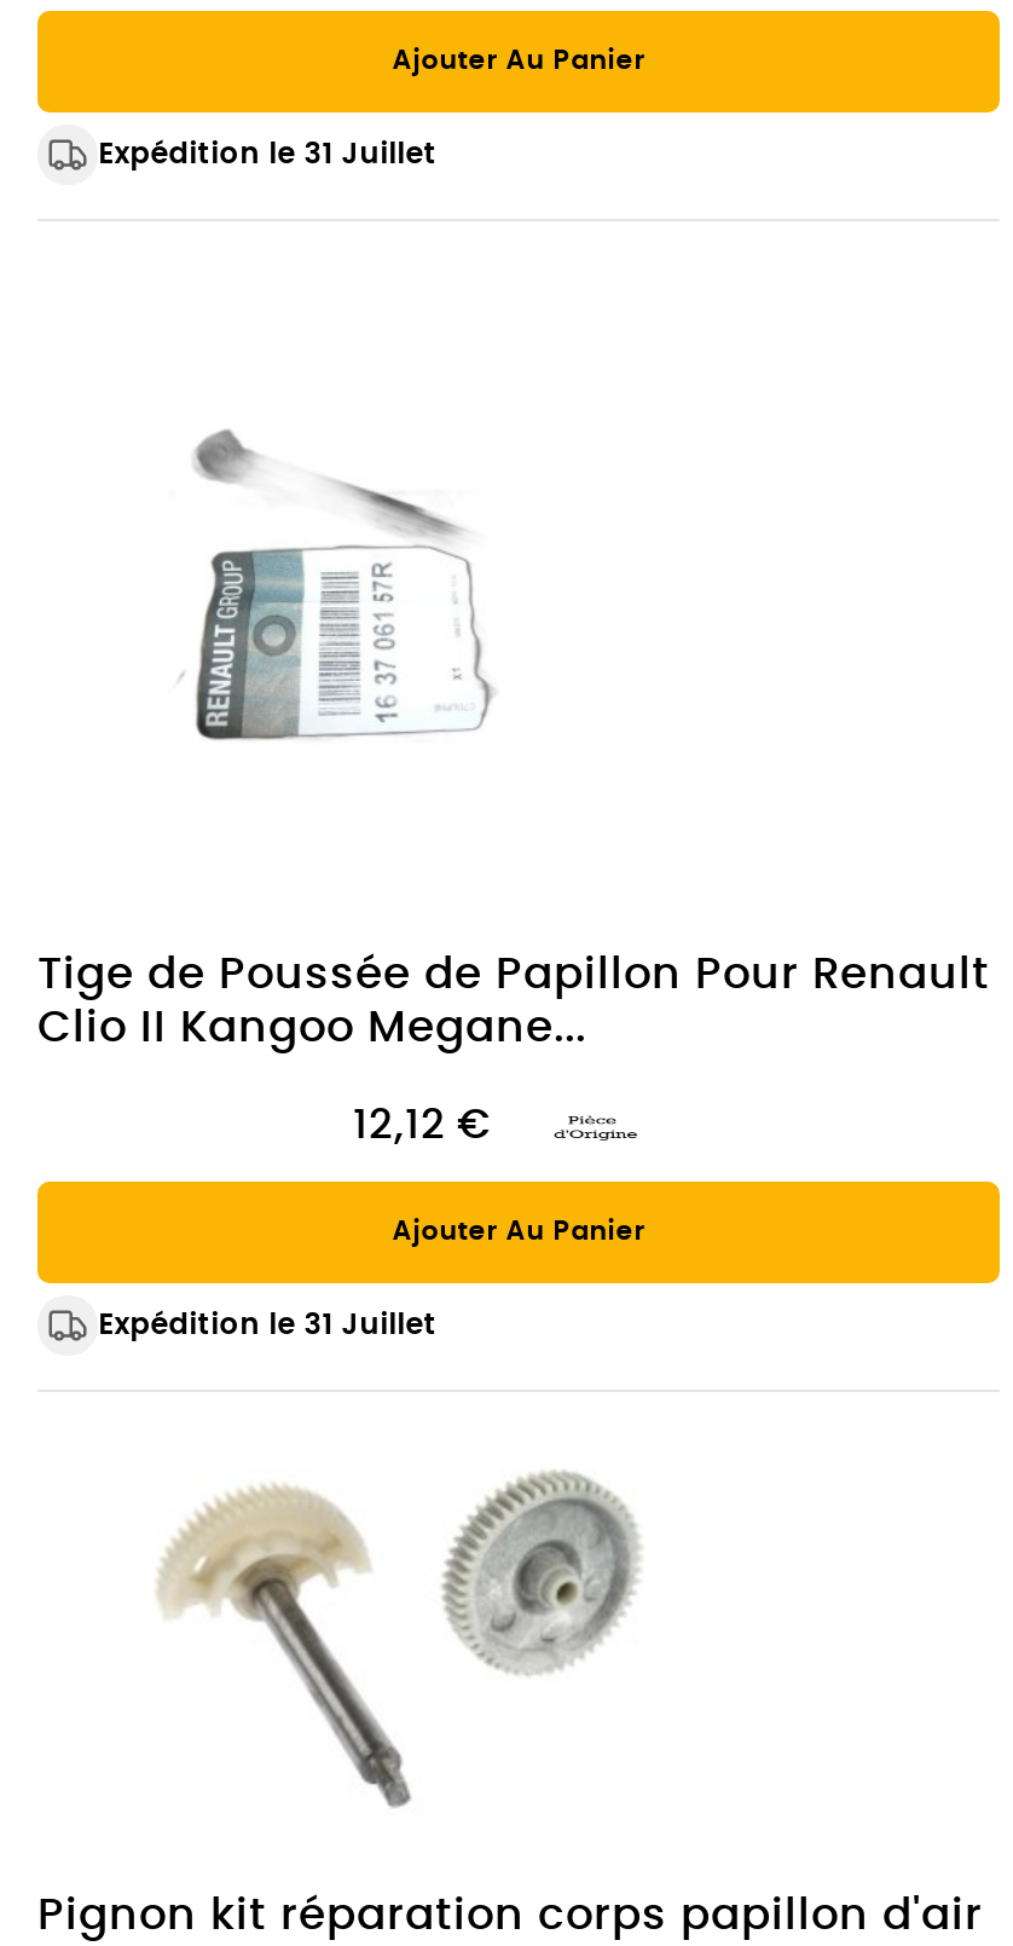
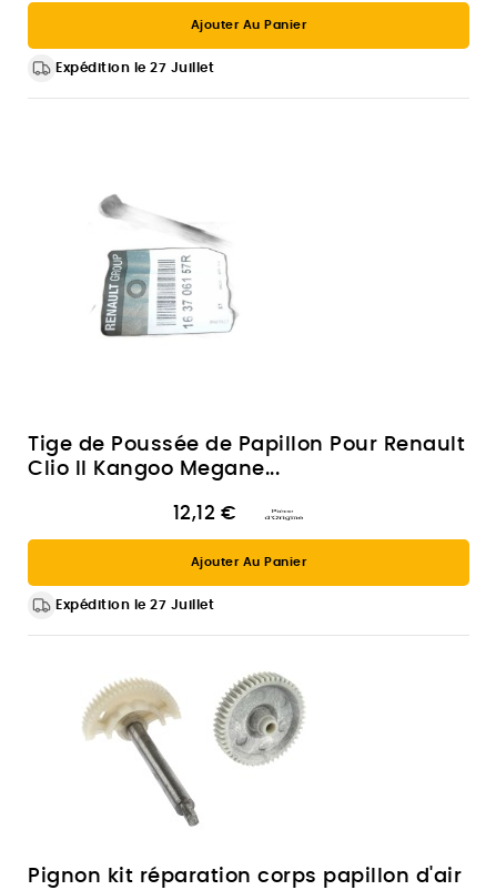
- Expédition le 31 Juillet
+ Expédition le 27 Juillet

- Expédition le 31 Juillet
+ Expédition le 27 Juillet
